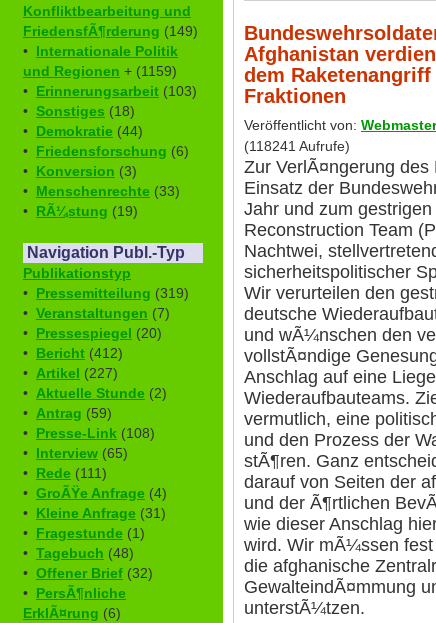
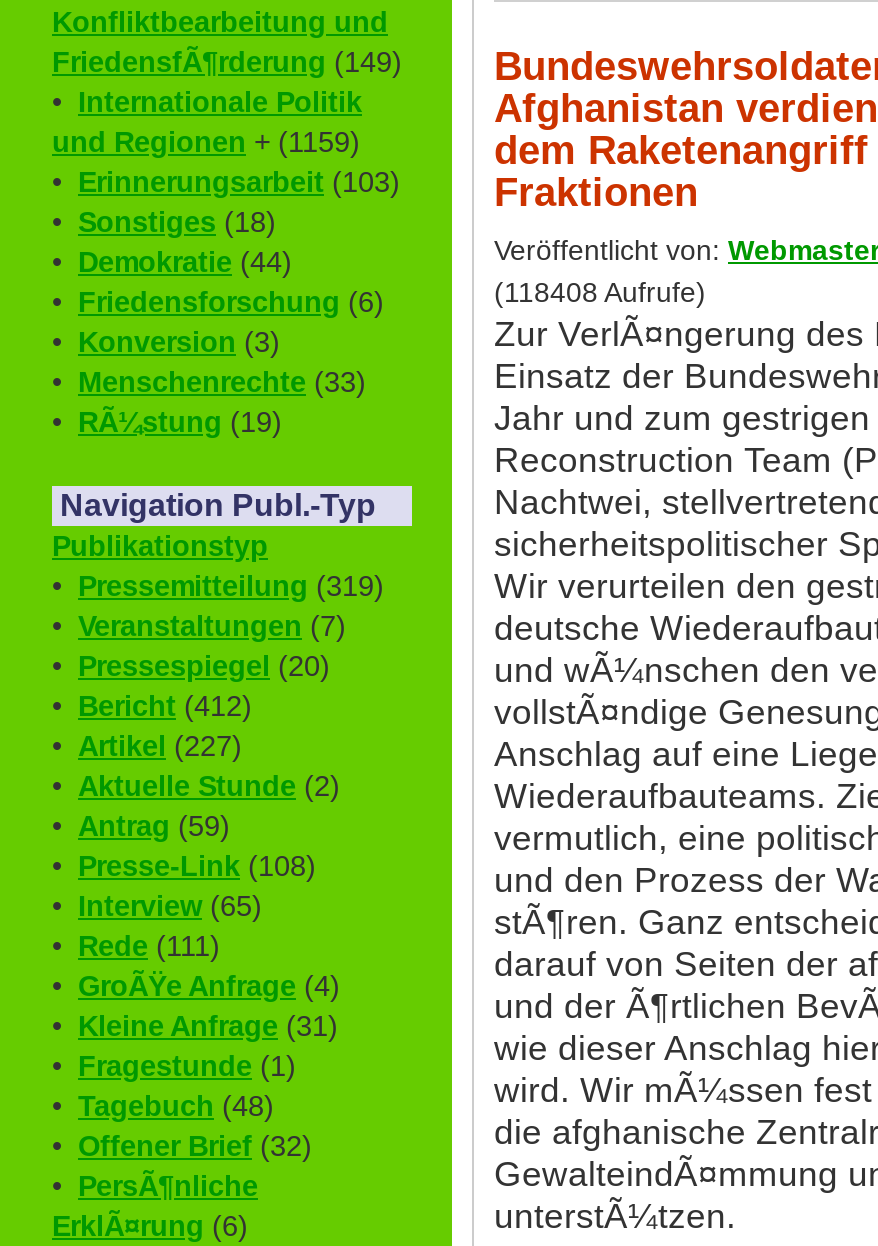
- (118241 Aufrufe)
+ (118408 Aufrufe)
